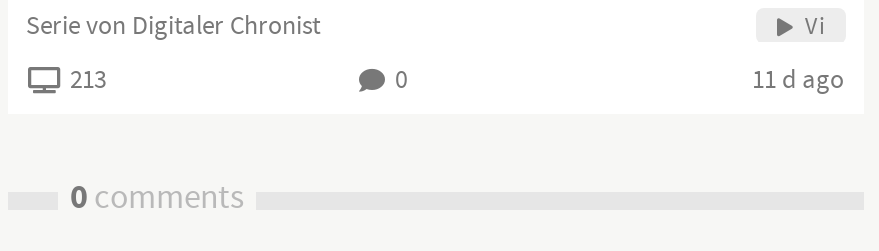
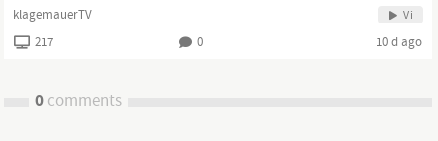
- Serie von Digitaler Chronist
+ klagemauerTV

- 213
+ 217

- 11 d ago
+ 10 d ago
